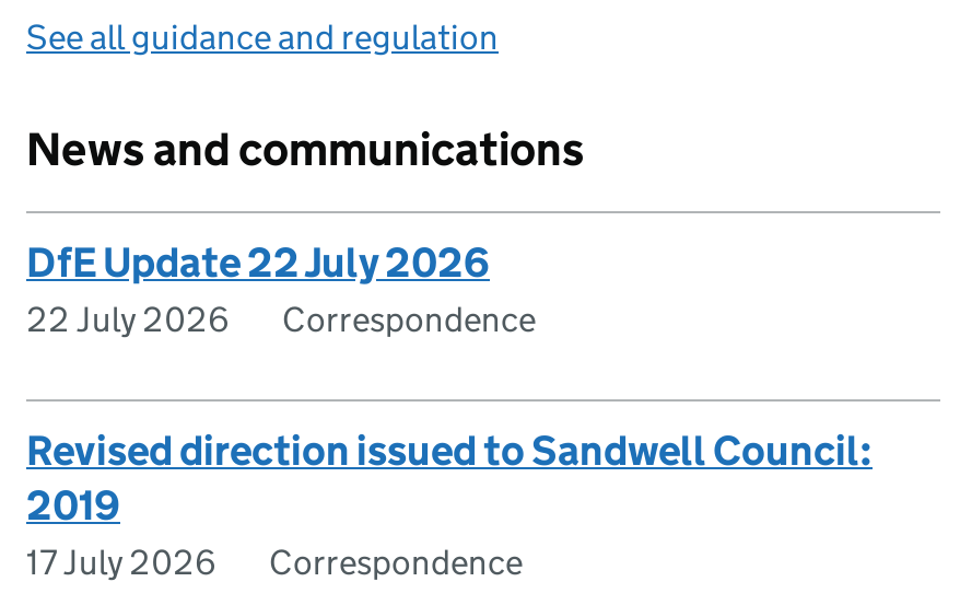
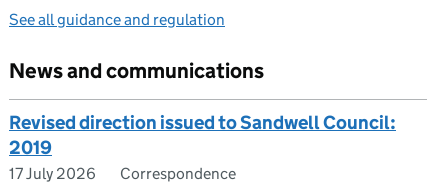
- DfE Update 22 July 2026
- 22 July 2026
- Correspondence
